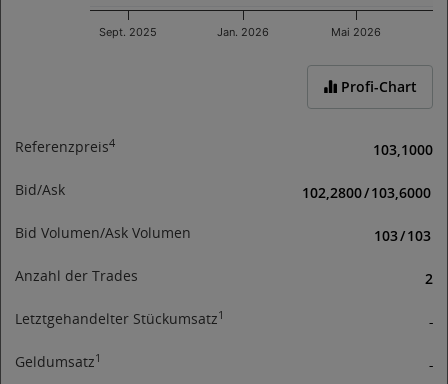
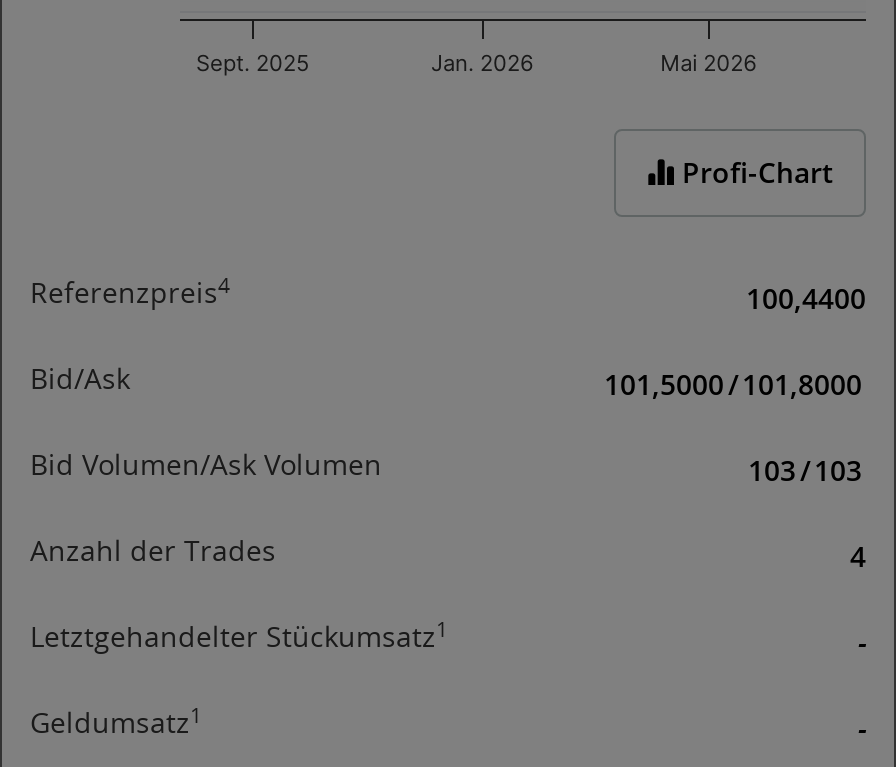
- 103,1000
+ 100,4400

- 102,2800 / 103,6000
+ 101,5000 / 101,8000

- 2
+ 4
